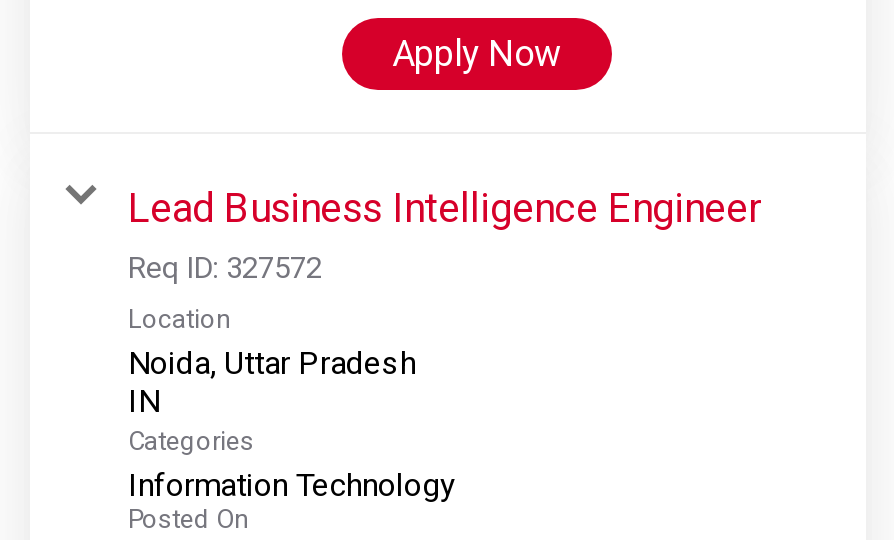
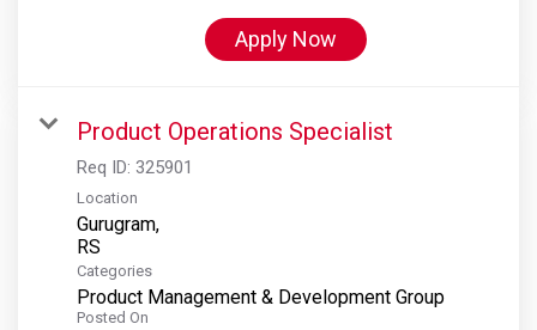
- Lead Business Intelligence Engineer
- Req ID: 327572
+ Product Operations Specialist
+ Req ID: 325901

- Noida, Uttar Pradesh
+ Gurugram,

- Information Technology
+ Product Management & Development Group
